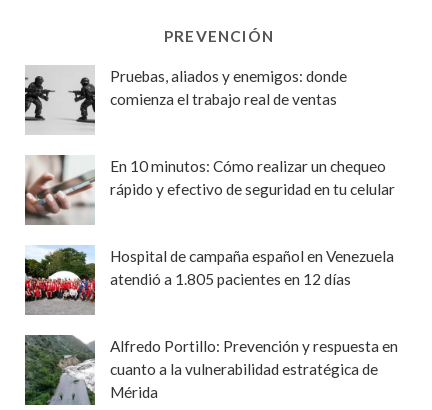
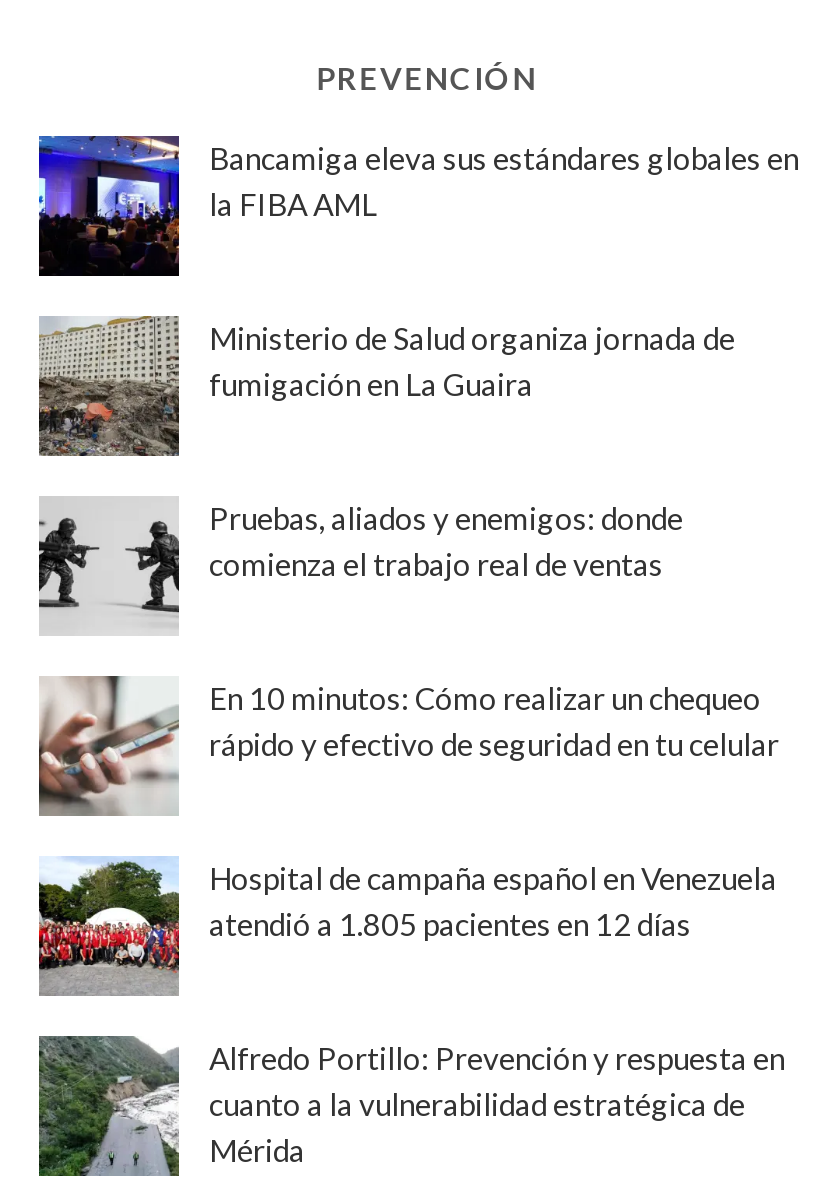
+ [image]
+ Bancamiga eleva sus estándares globales en
+ la FIBA AML

+ [image]
+ Ministerio de Salud organiza jornada de
+ fumigación en La Guaira
